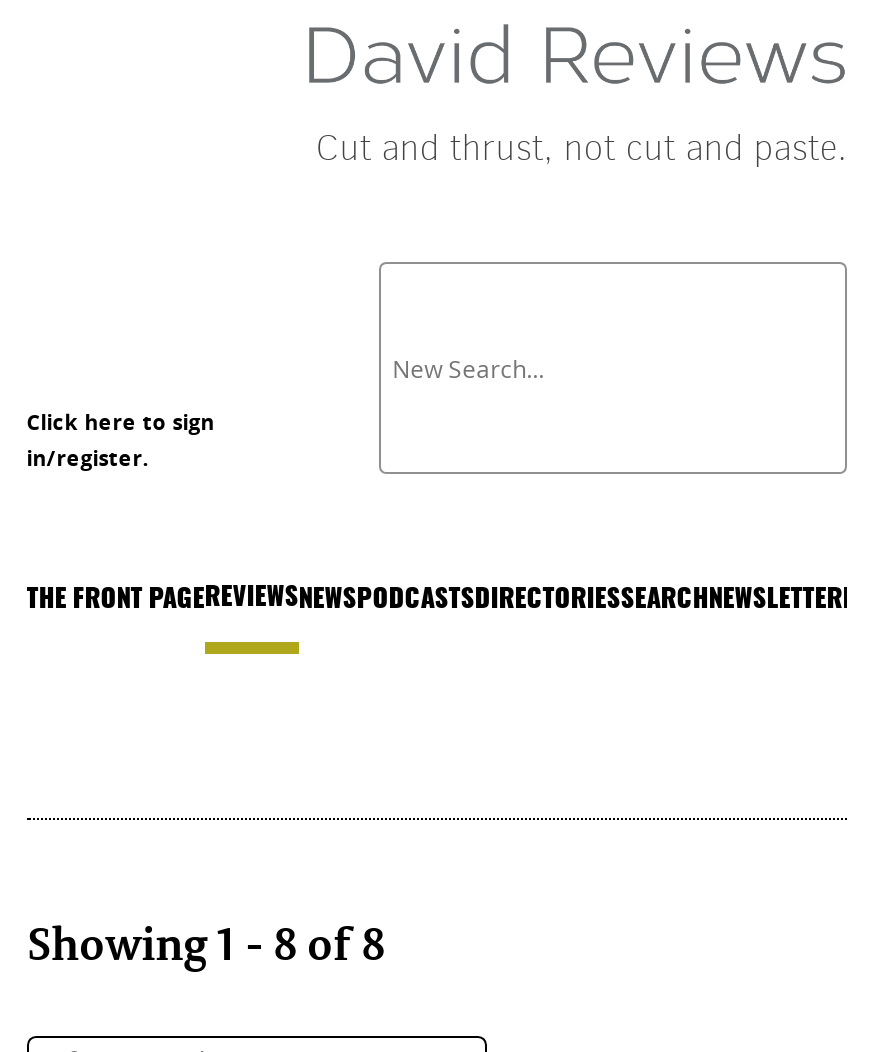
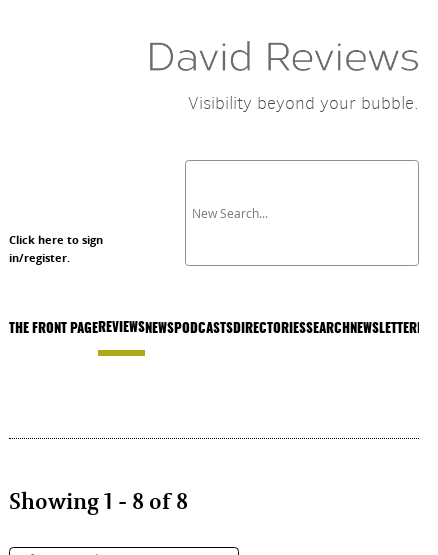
- Cut and thrust, not cut and paste.
+ Visibility beyond your bubble.
